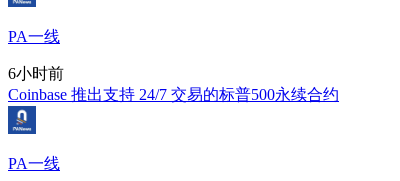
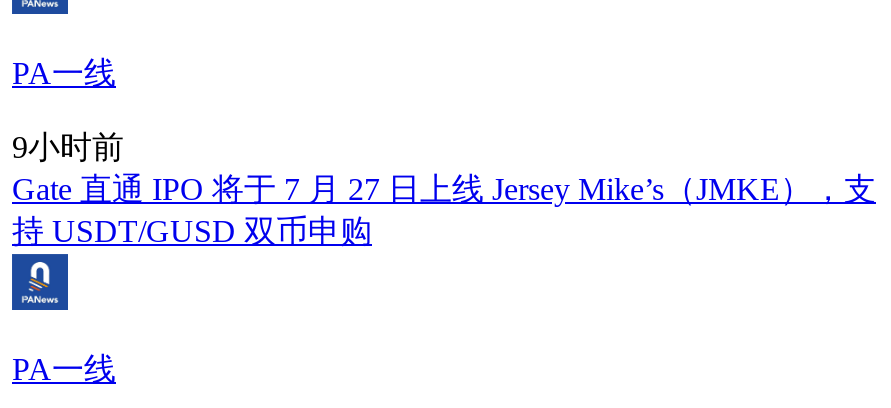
- 6小时前
- Coinbase 推出支持 24/7 交易的标普500永续合约
+ 9小时前
+ Gate 直通 IPO 将于 7 月 27 日上线 Jersey Mike’s（JMKE），支
+ 持 USDT/GUSD 双币申购
